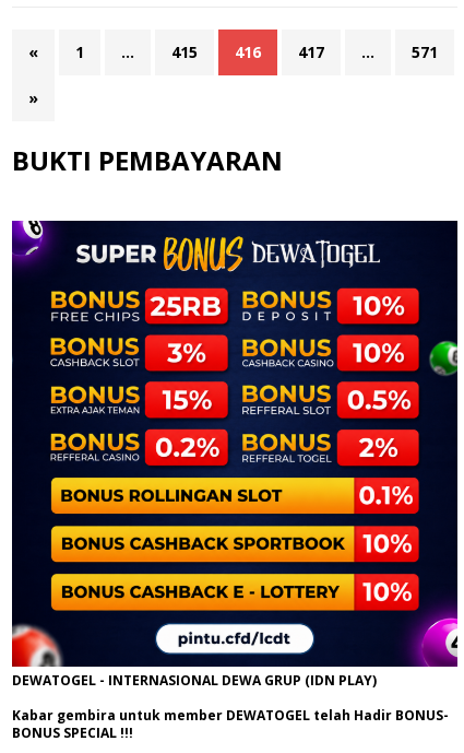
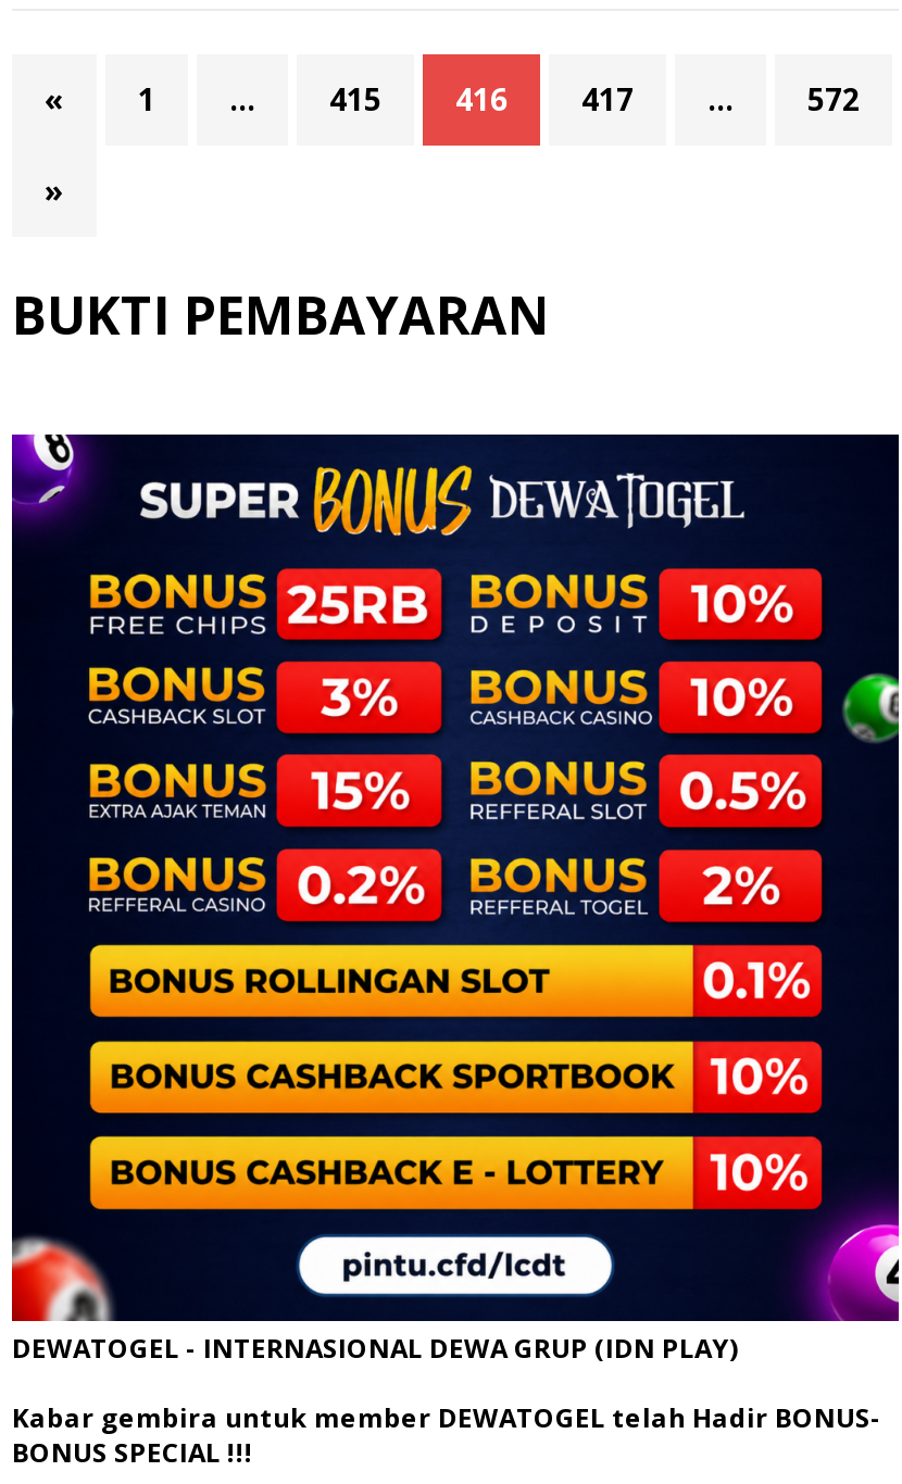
- 571
+ 572
